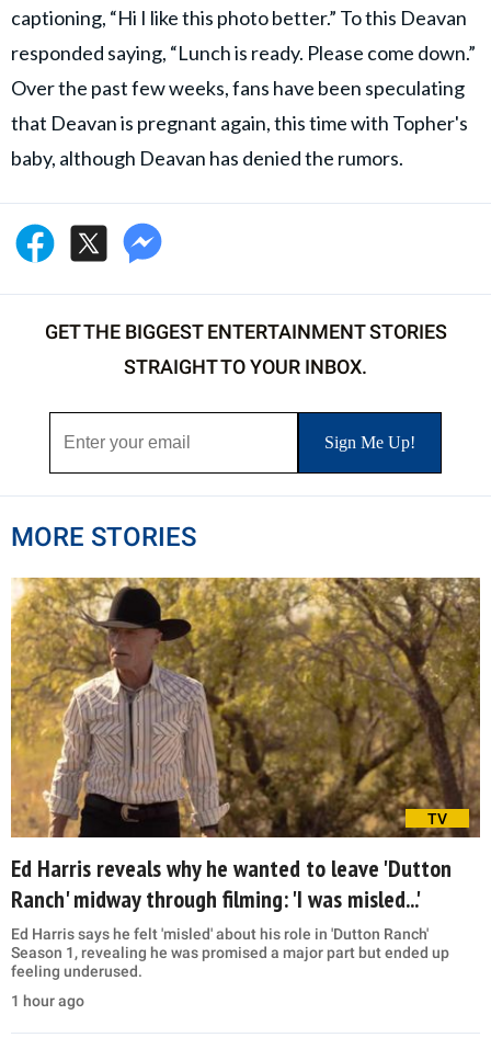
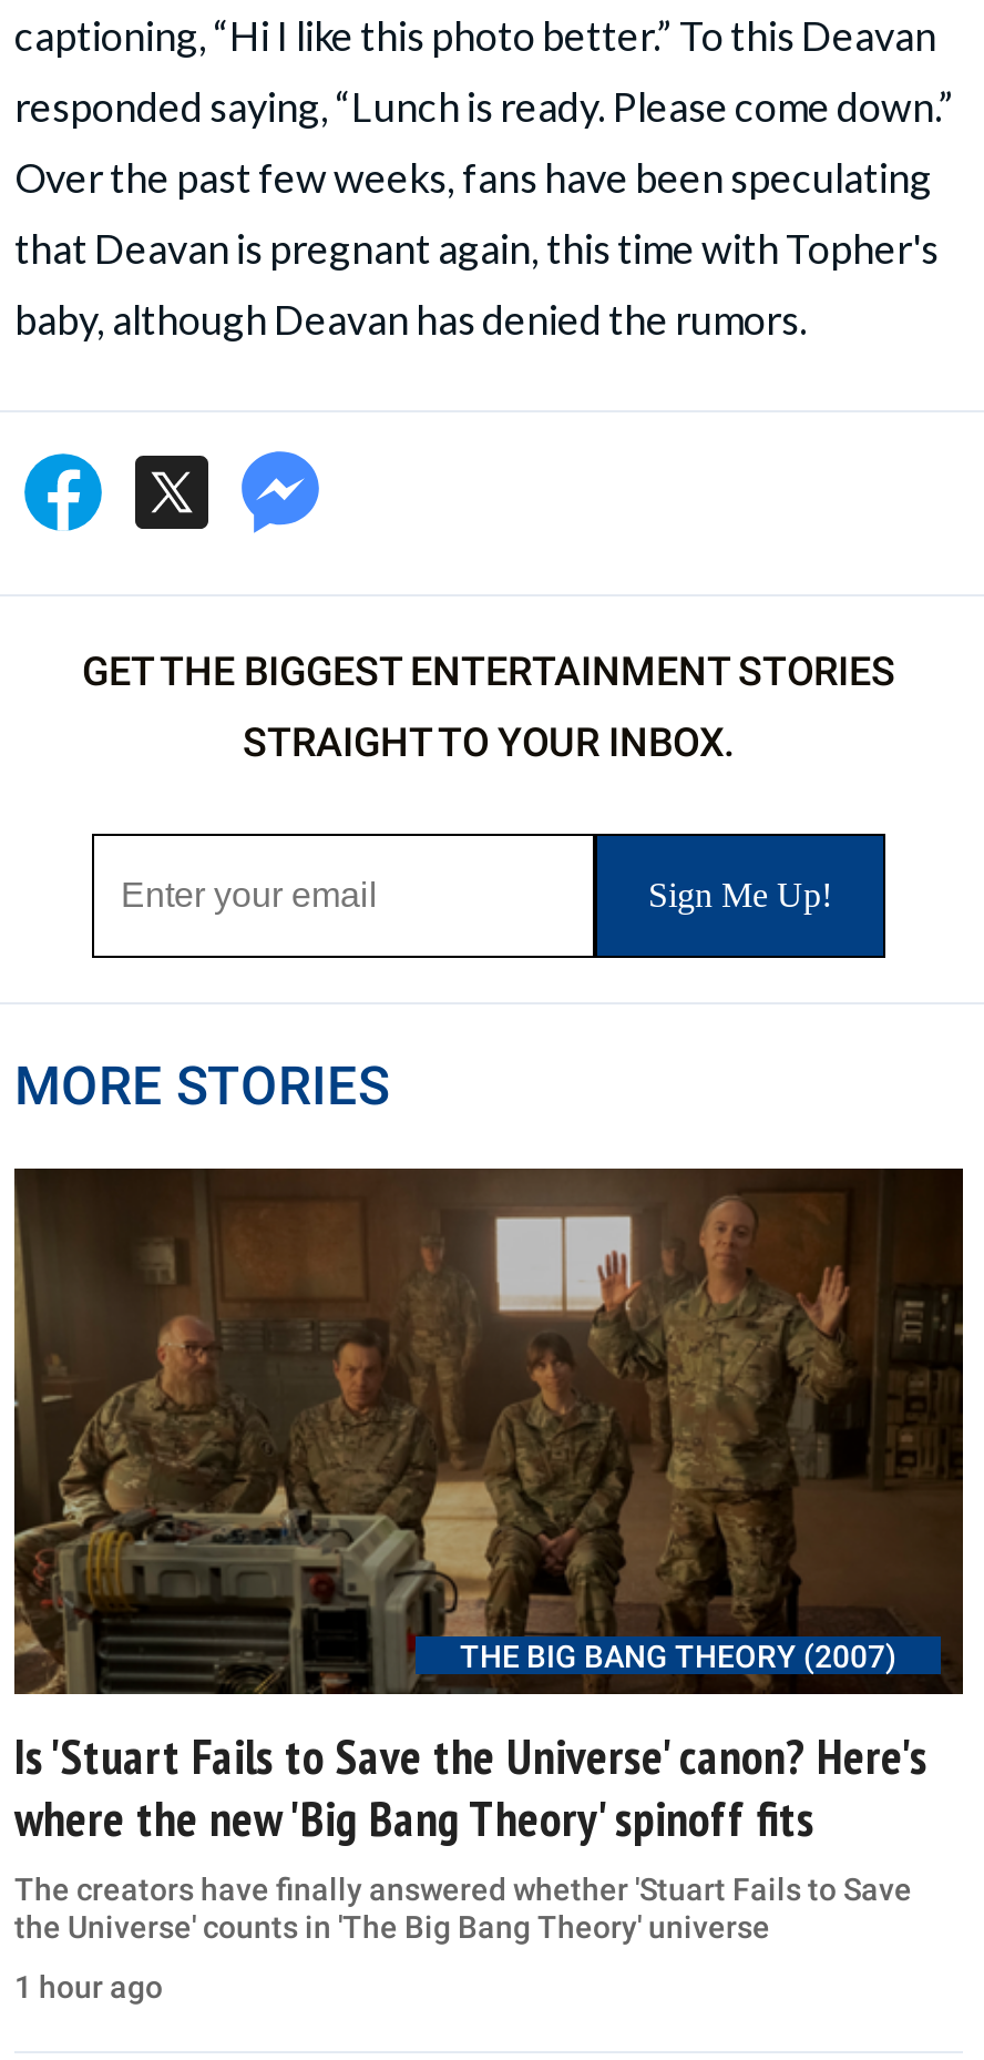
- [image]
- TV
+ [image]
+ THE BIG BANG THEORY (2007)

- Ed Harris reveals why he wanted to leave 'Dutton
- Ranch' midway through filming: 'I was misled...'
- Ed Harris says he felt 'misled' about his role in 'Dutton Ranch'
- Season 1, revealing he was promised a major part but ended up
- feeling underused.
+ Is 'Stuart Fails to Save the Universe' canon? Here's
+ where the new 'Big Bang Theory' spinoff fits
+ The creators have finally answered whether 'Stuart Fails to Save
+ the Universe' counts in 'The Big Bang Theory' universe
